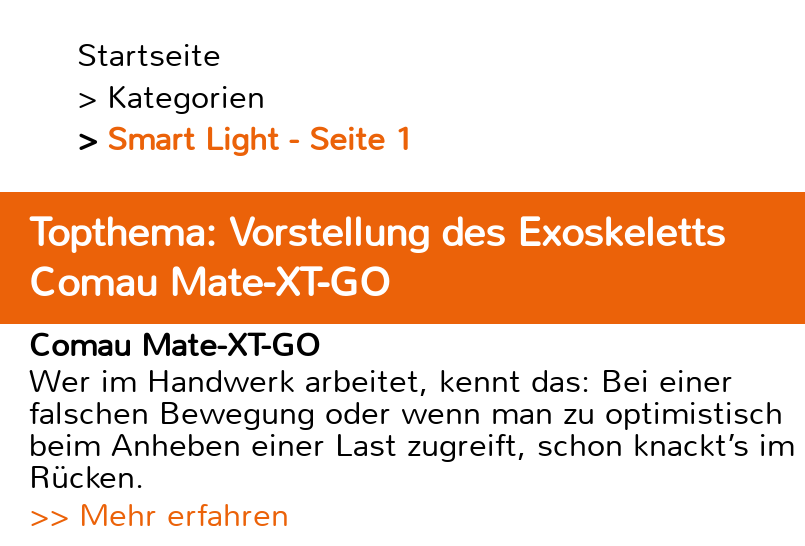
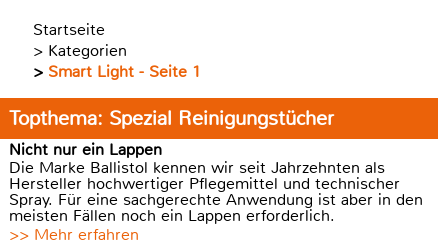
- Topthema: Vorstellung des Exoskeletts
- Comau Mate-XT-GO
- Comau Mate-XT-GO
- Wer im Handwerk arbeitet, kennt das: Bei einer
- falschen Bewegung oder wenn man zu optimistisch
- beim Anheben einer Last zugreift, schon knackt’s im
- Rücken.
+ Topthema: Spezial Reinigungstücher
+ Nicht nur ein Lappen
+ Die Marke Ballistol kennen wir seit Jahrzehnten als
+ Hersteller hochwertiger Pflegemittel und technischer
+ Spray. Für eine sachgerechte Anwendung ist aber in den
+ meisten Fällen noch ein Lappen erforderlich.
